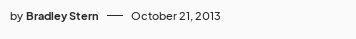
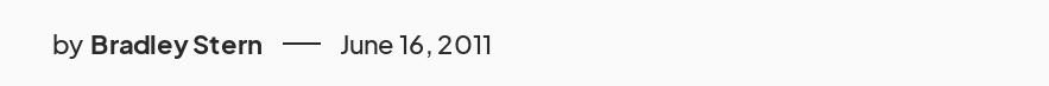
- October 21, 2013
+ June 16, 2011
